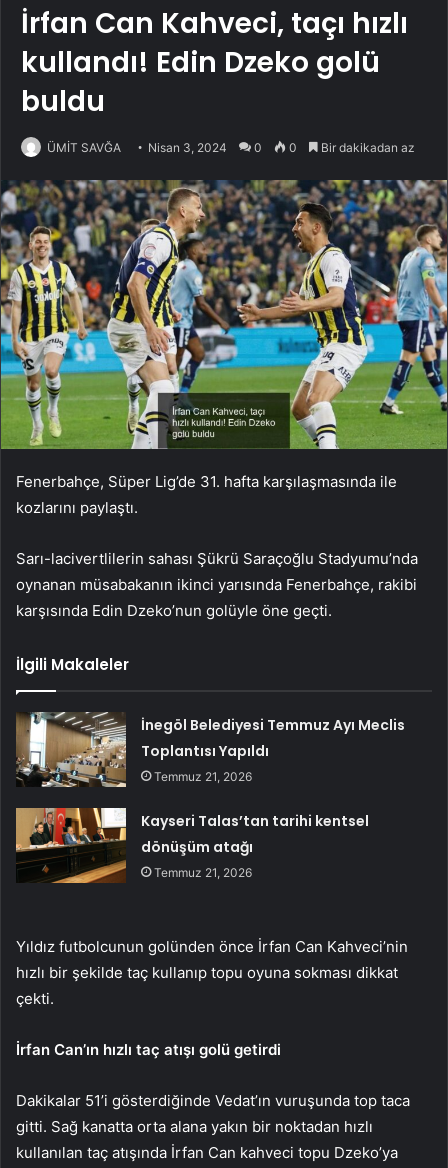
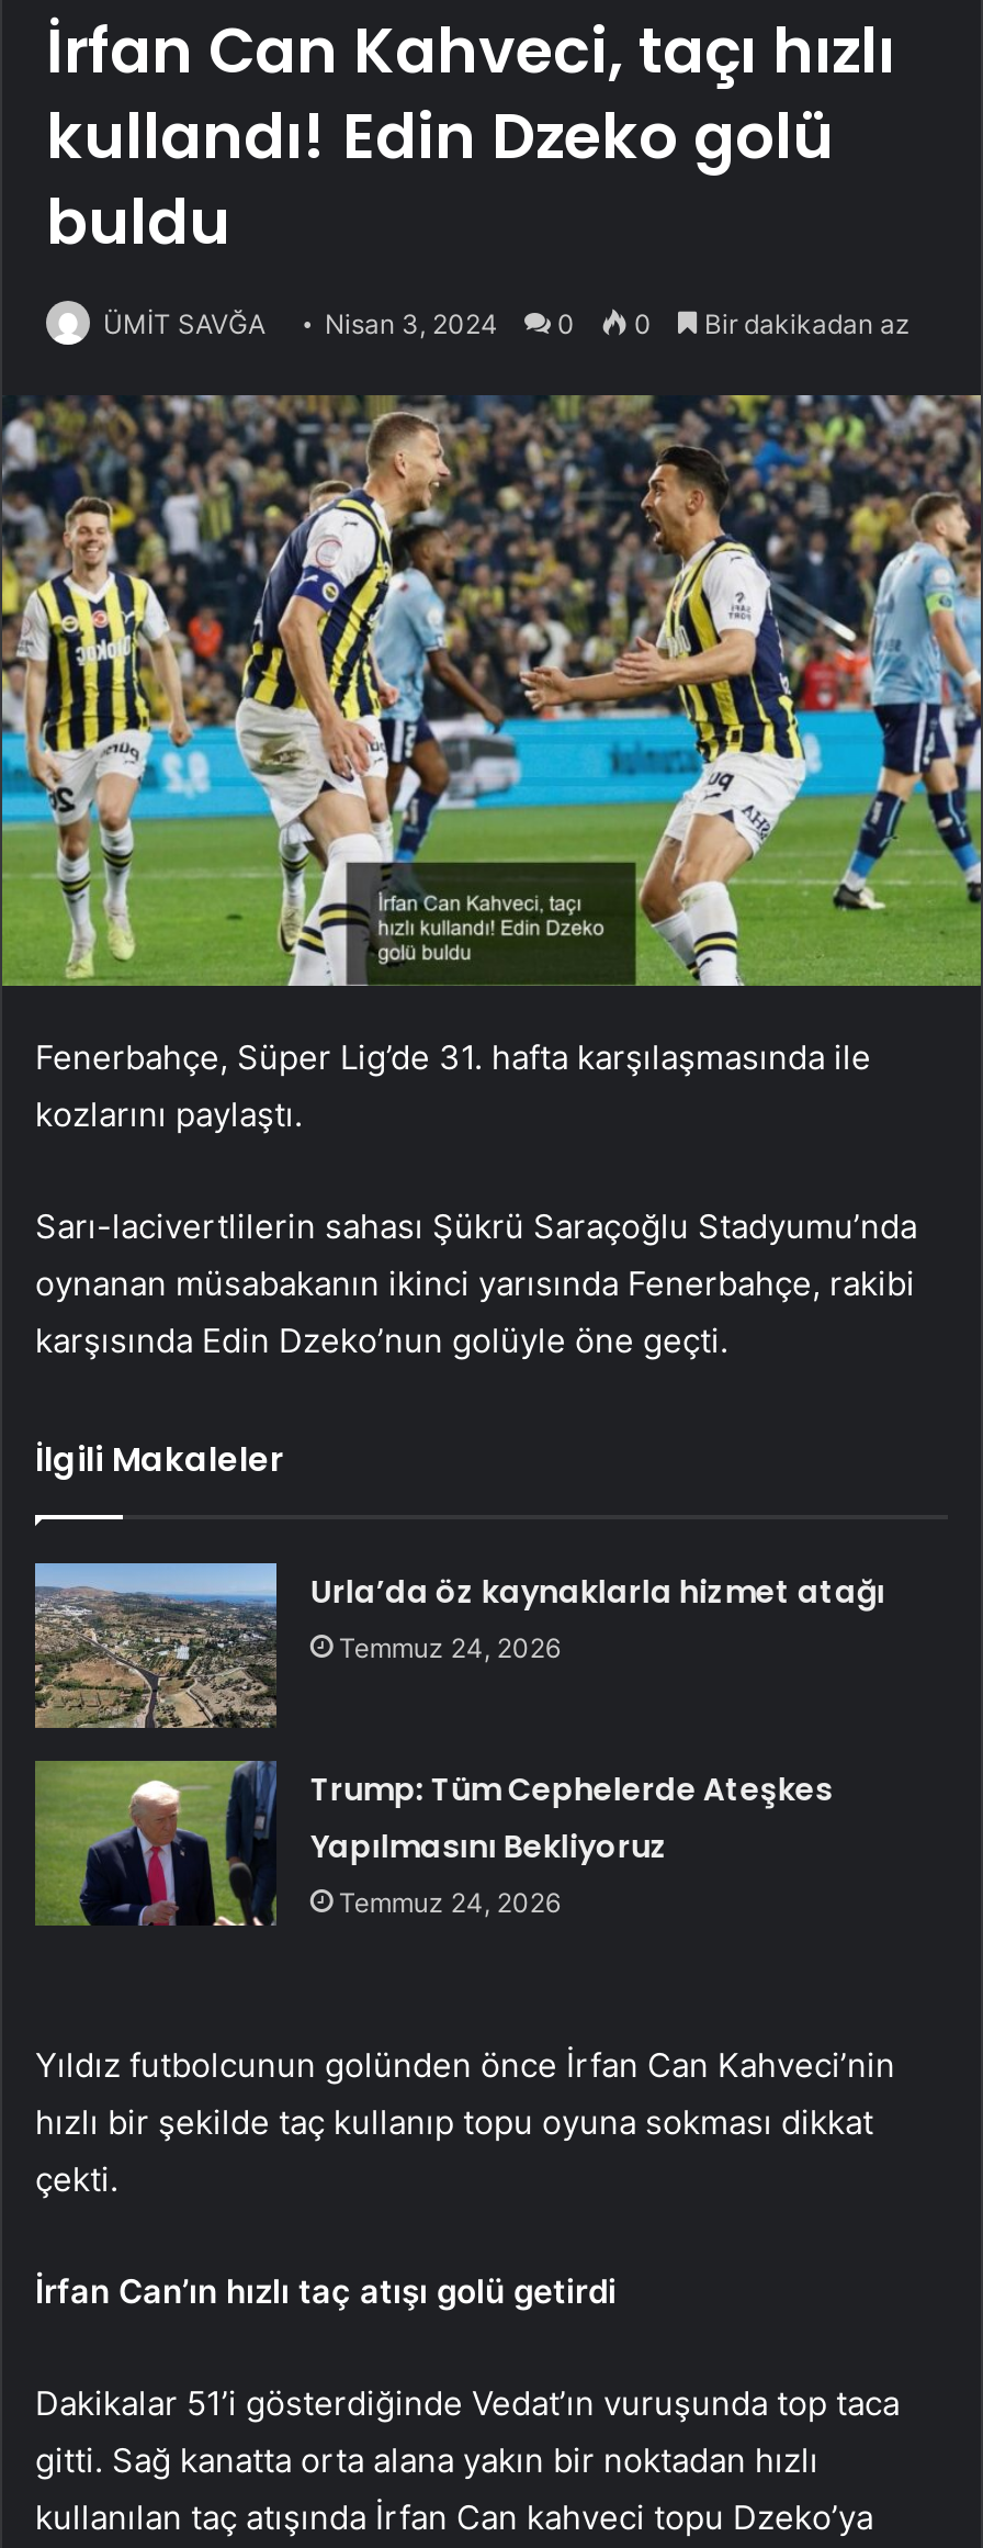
- [image]
- İnegöl Belediyesi Temmuz Ayı Meclis
- Toplantısı Yapıldı
- Temmuz 21, 2026
+ [image]
+ Urla’da öz kaynaklarla hizmet atağı
+ Temmuz 24, 2026

- [image]
- Kayseri Talas’tan tarihi kentsel
- dönüşüm atağı
- Temmuz 21, 2026
+ [image]
+ Trump: Tüm Cephelerde Ateşkes
+ Yapılmasını Bekliyoruz
+ Temmuz 24, 2026
